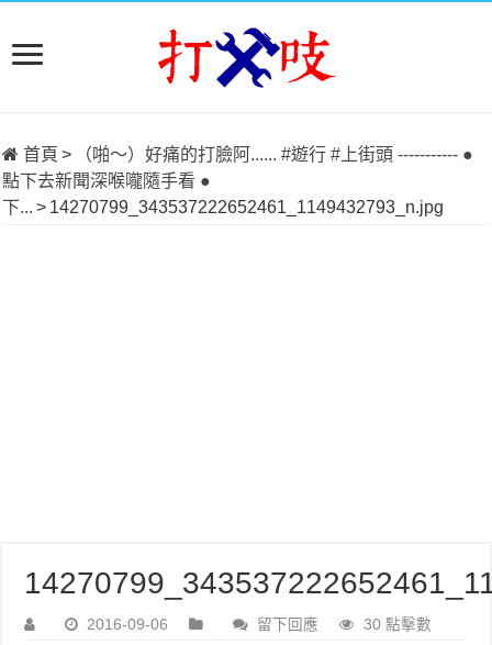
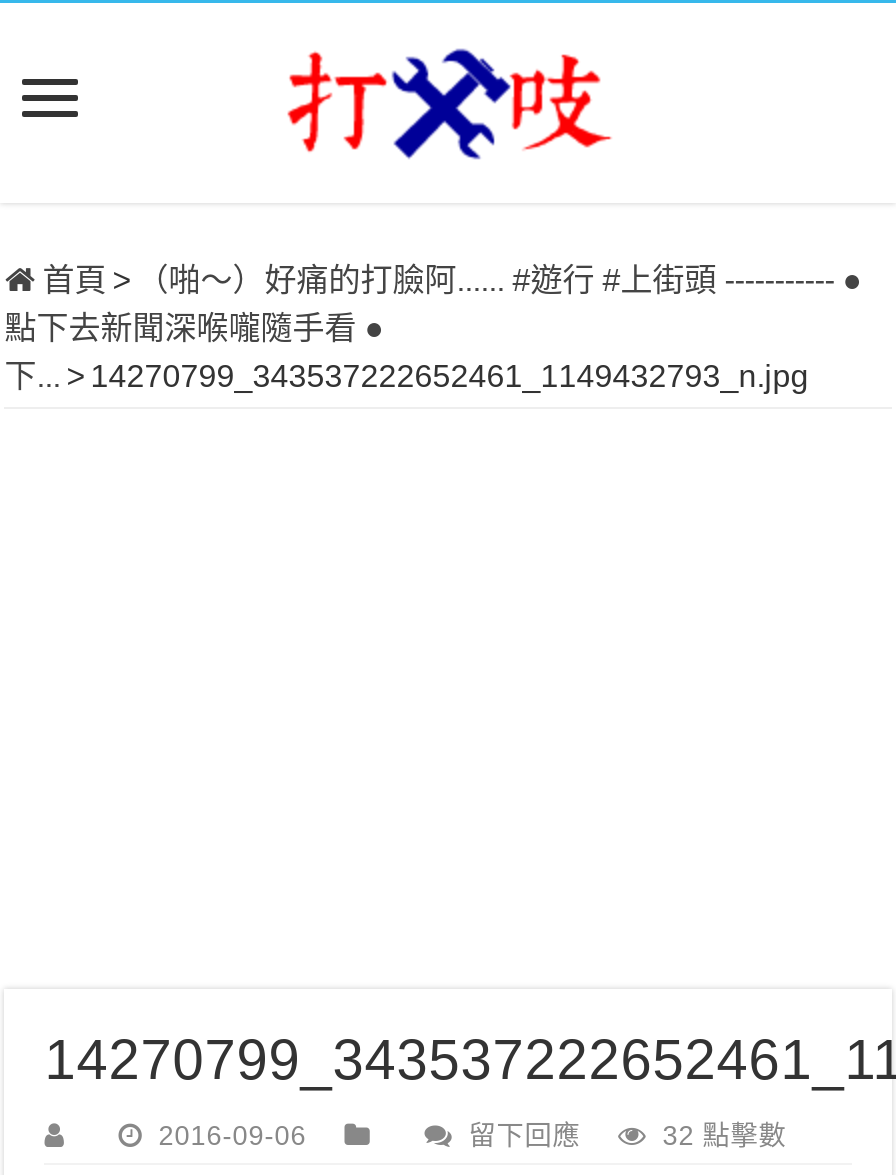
- 30 點擊數
+ 32 點擊數
